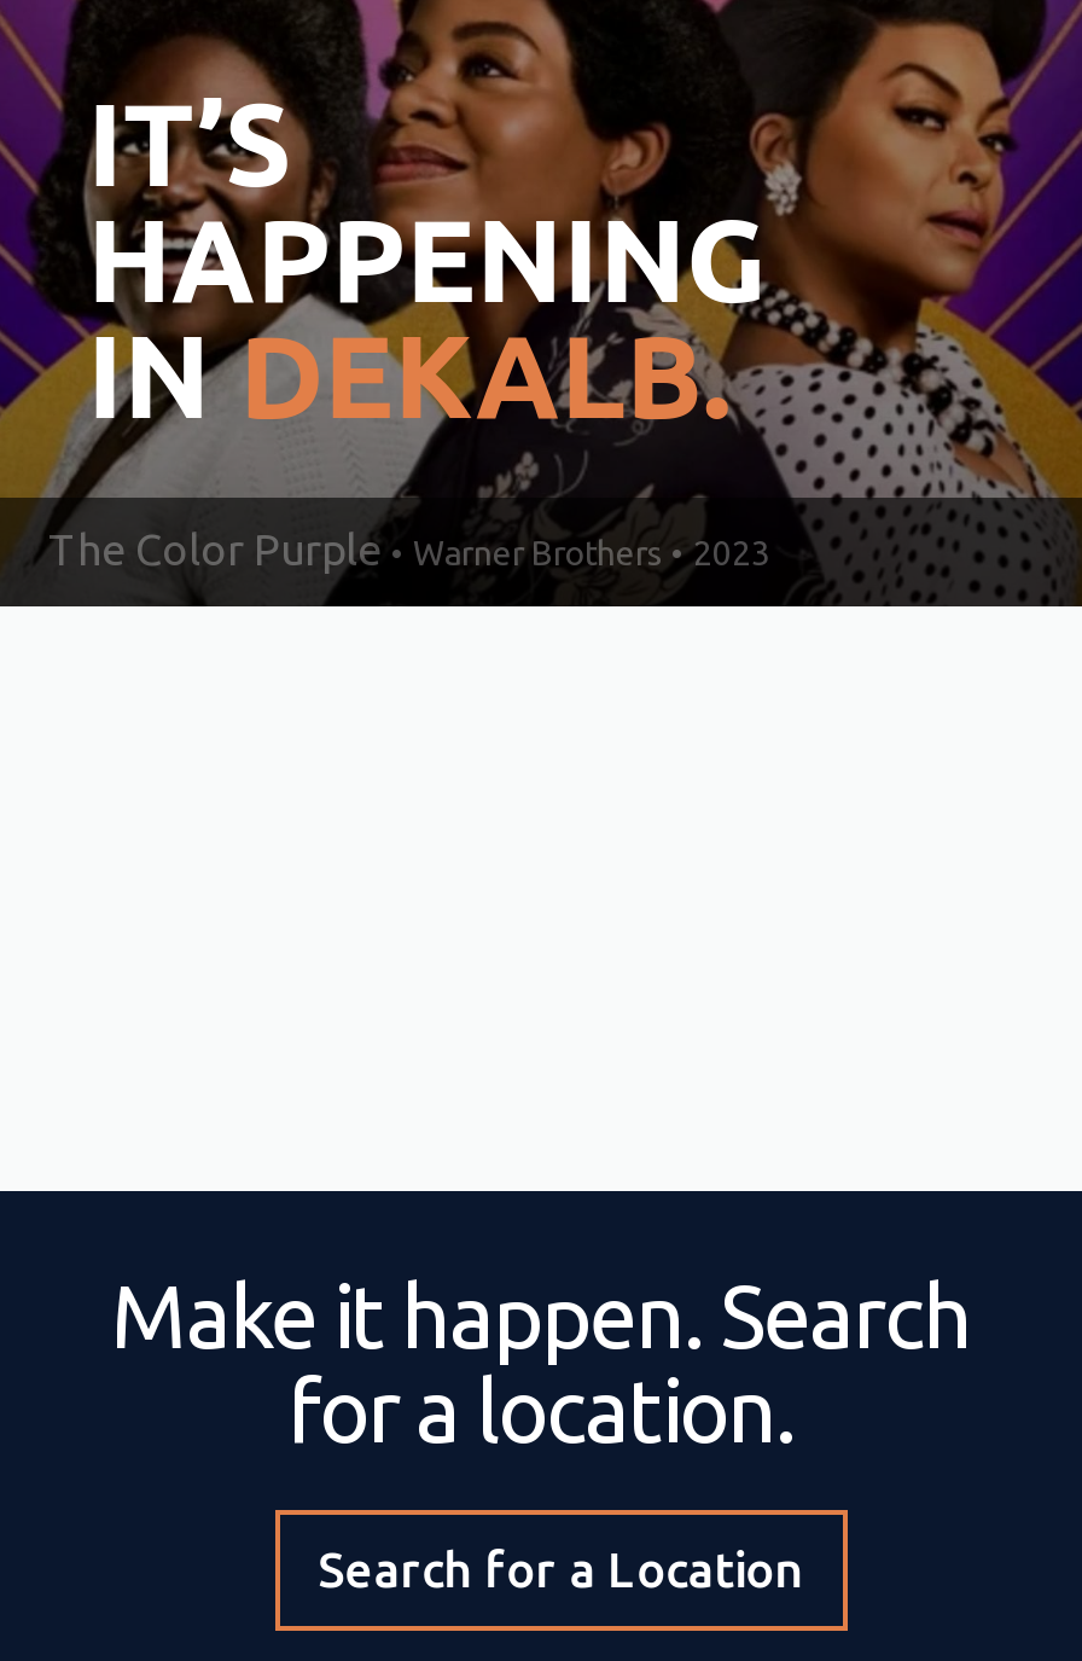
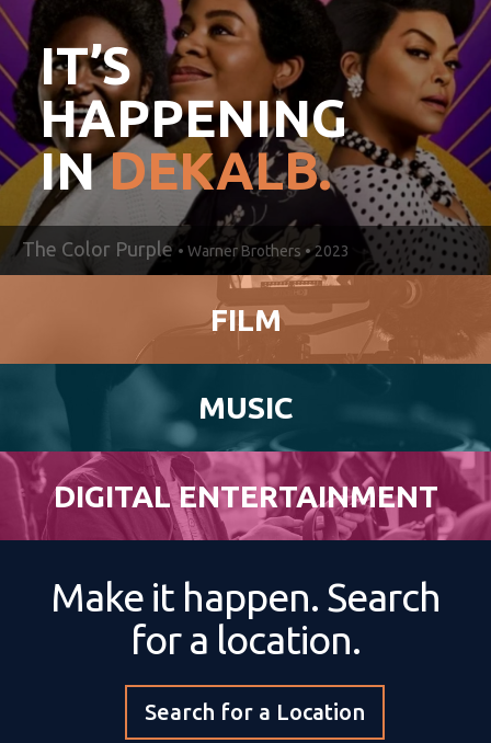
+ [image]
+ FILM
+ MUSIC
+ DIGITAL ENTERTAINMENT
